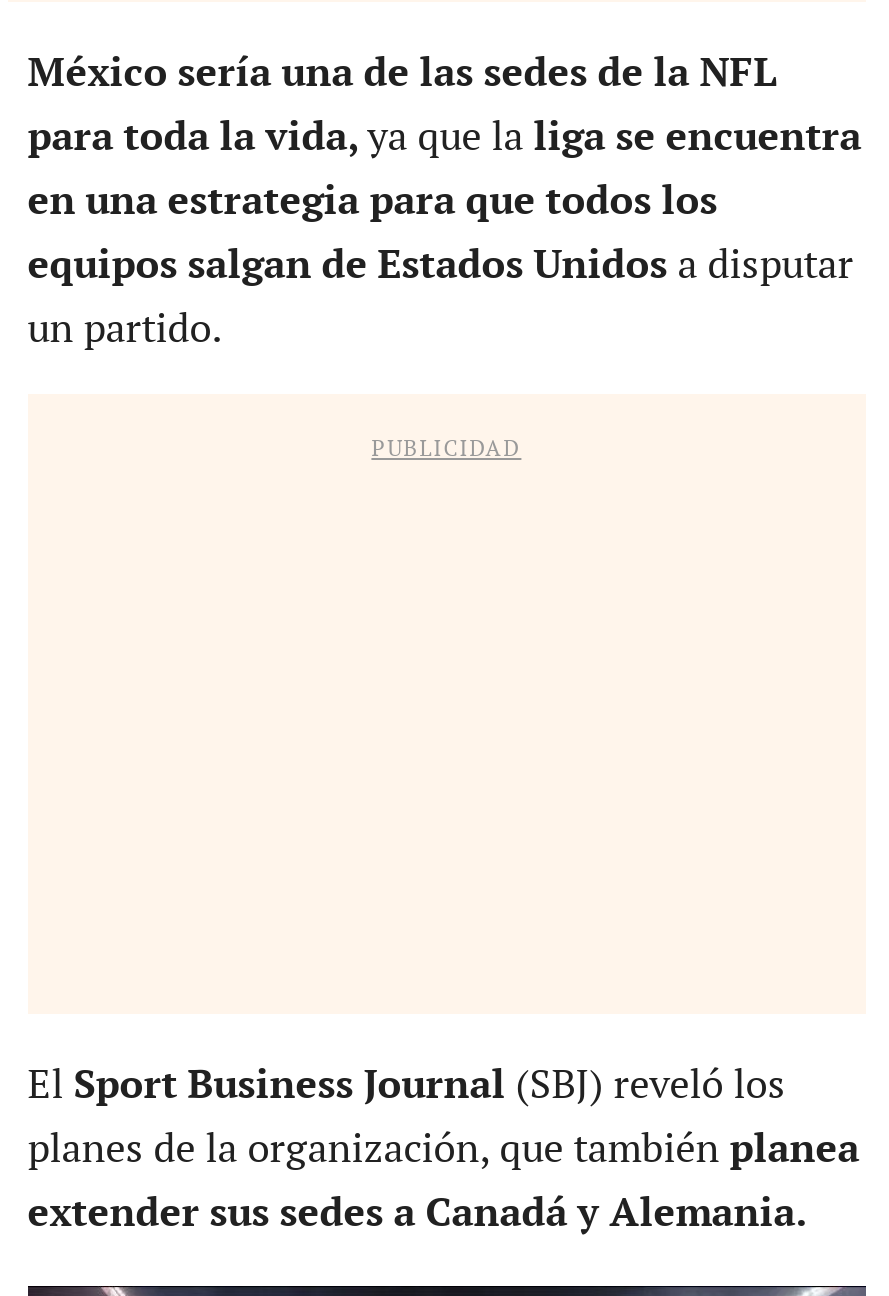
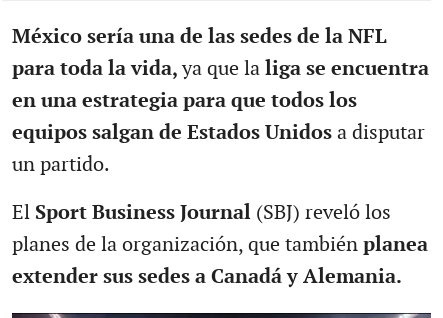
- PUBLICIDAD
